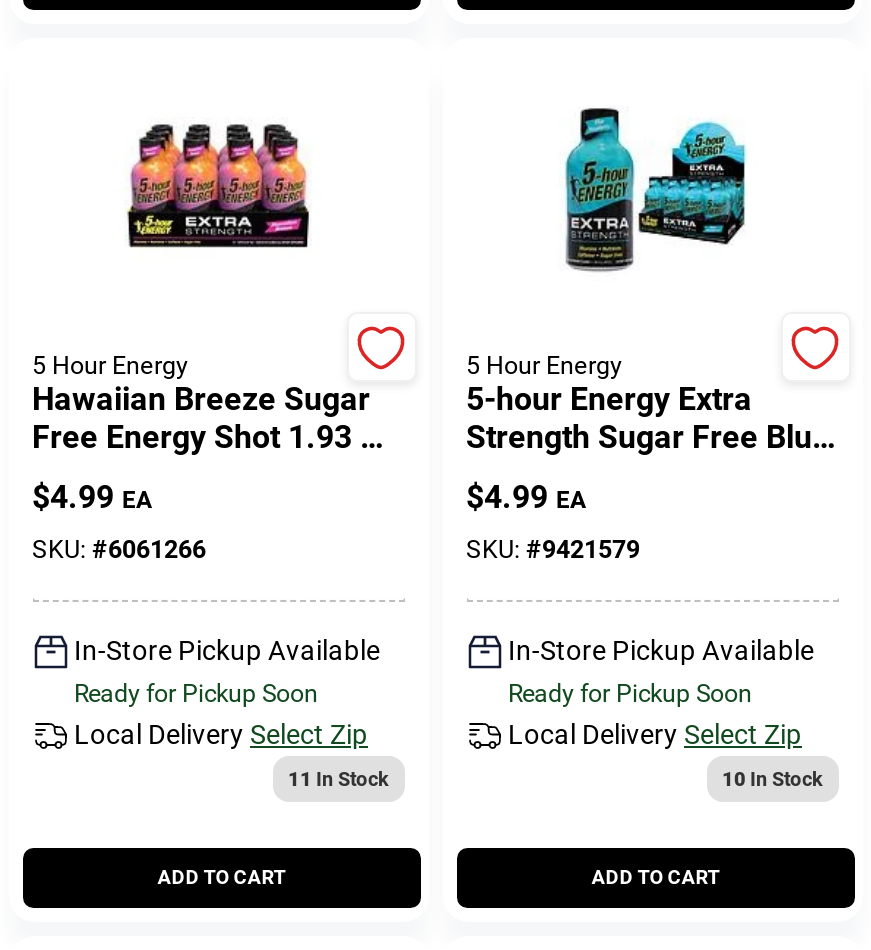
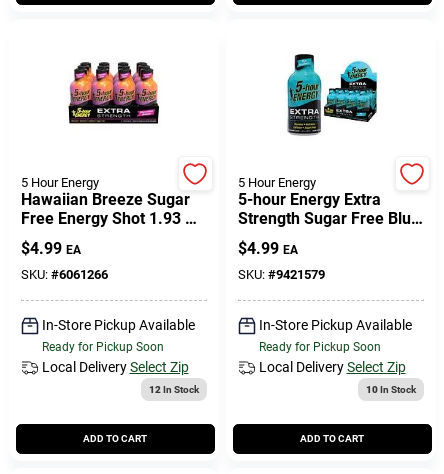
- 11 In Stock
+ 12 In Stock
